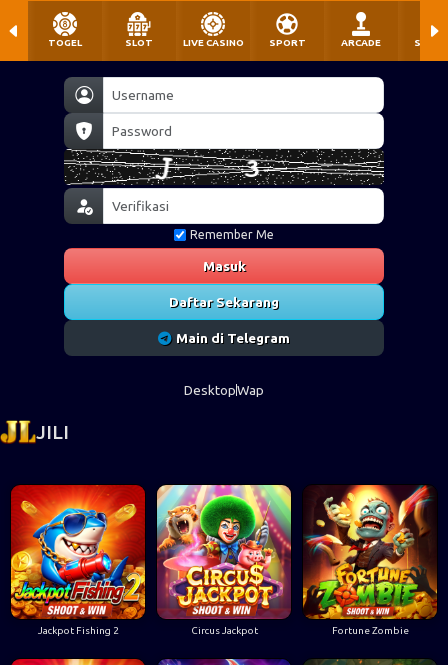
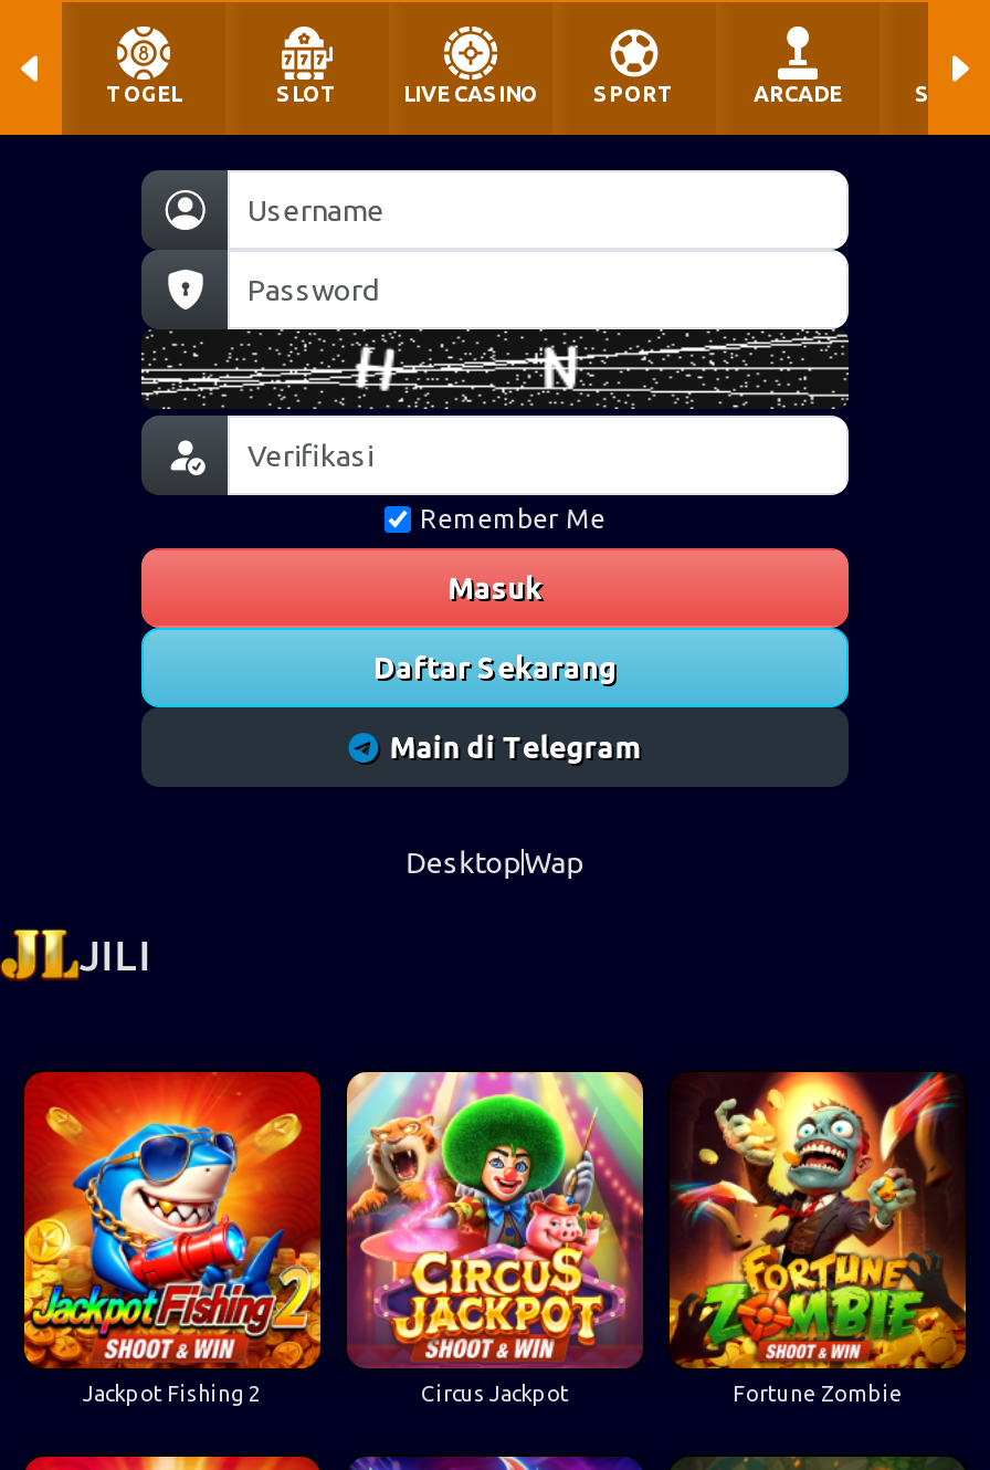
- [image]
+ [image]
